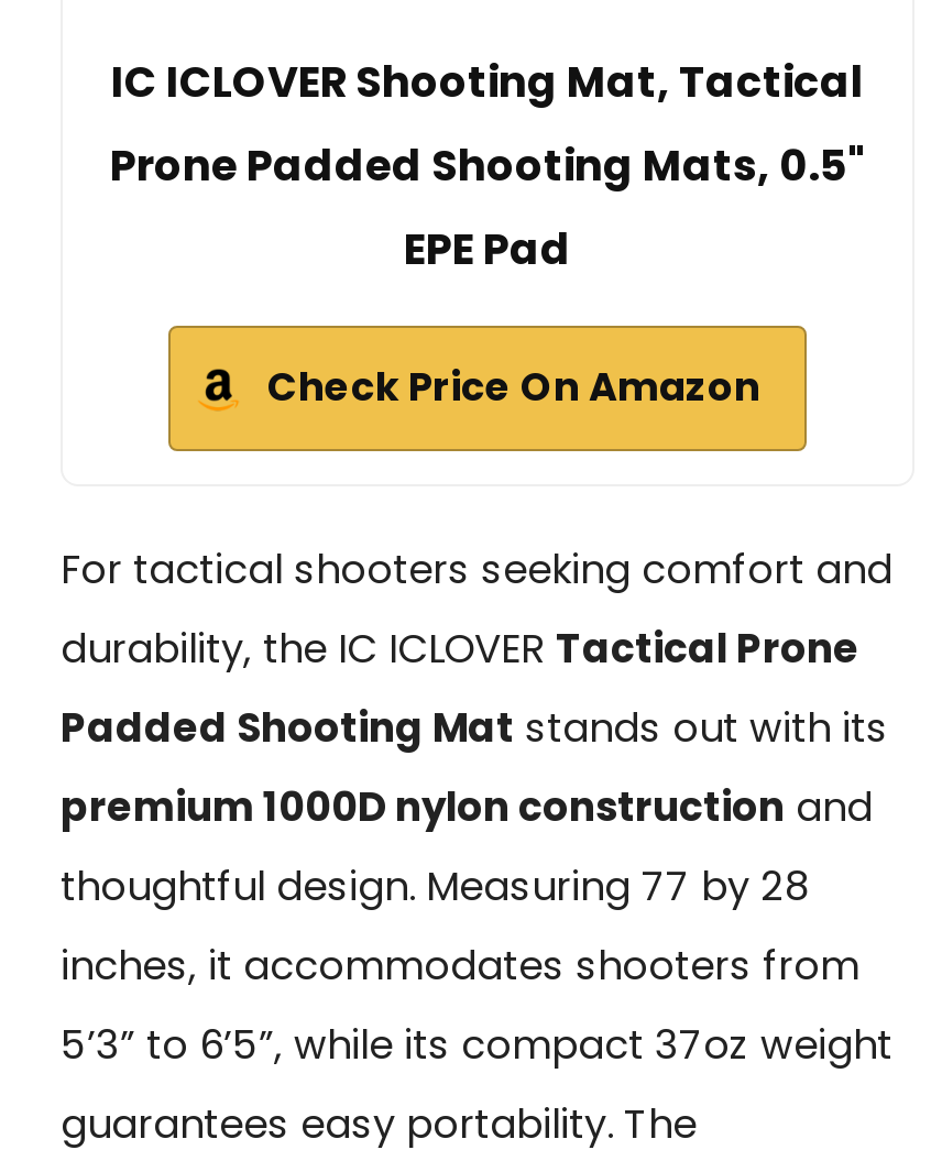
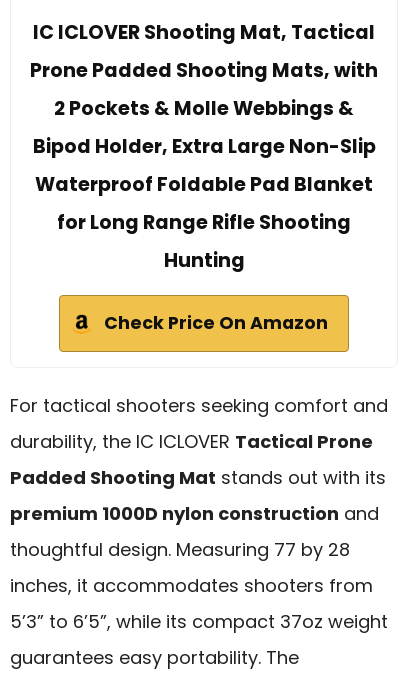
- Prone Padded Shooting Mats, 0.5"
- EPE Pad
+ Prone Padded Shooting Mats, with
+ 2 Pockets & Molle Webbings &
+ Bipod Holder, Extra Large Non-Slip
+ Waterproof Foldable Pad Blanket
+ for Long Range Rifle Shooting
+ Hunting
